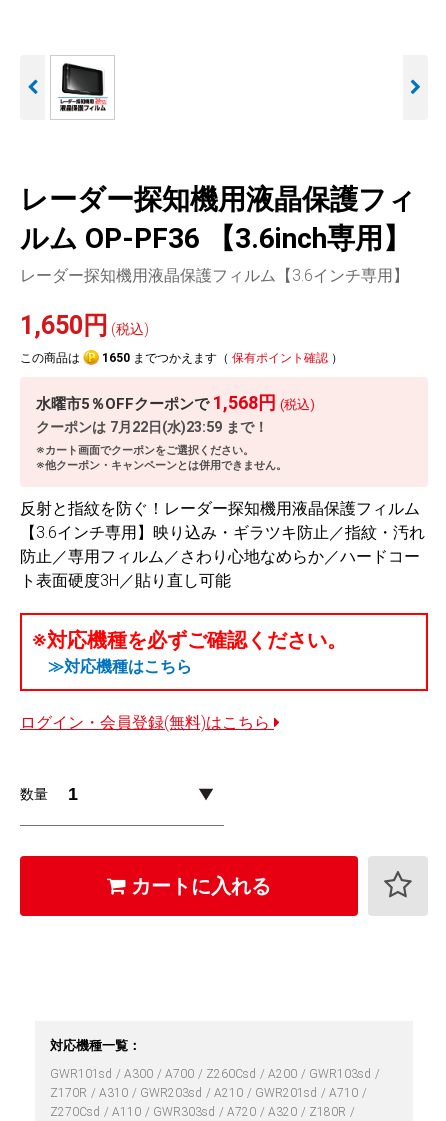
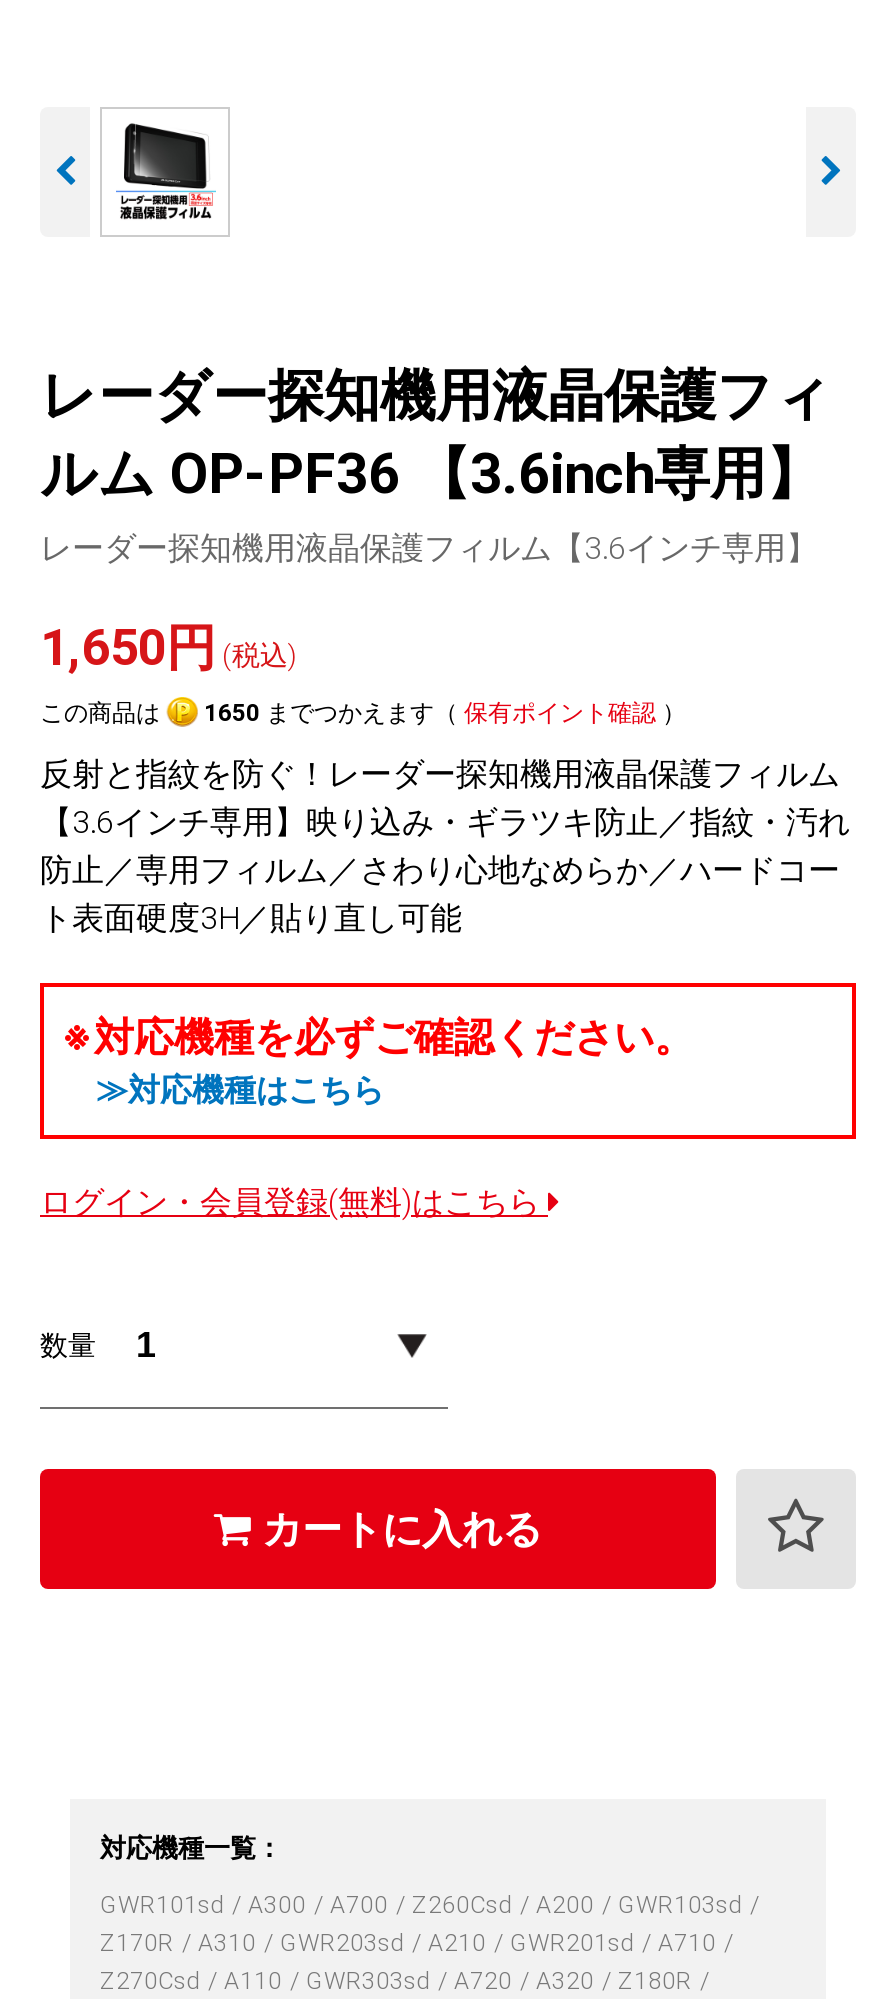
- 水曜市5％OFFクーポンで1,568円 (税込)
- クーポンは7月22日(水)23:59まで！
- ※カート画面でクーポンをご選択ください。
- ※他クーポン・キャンペーンとは併用できません。
